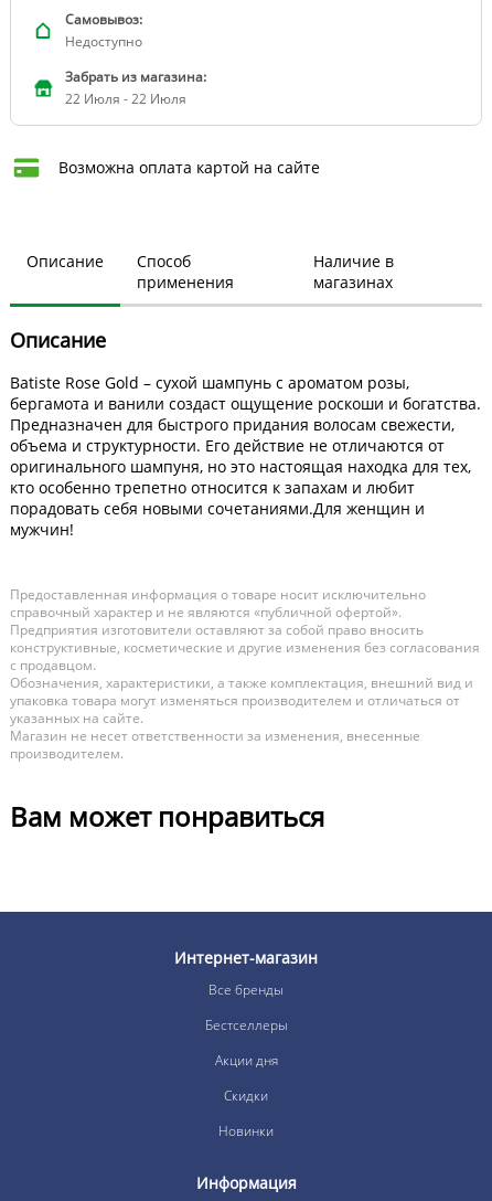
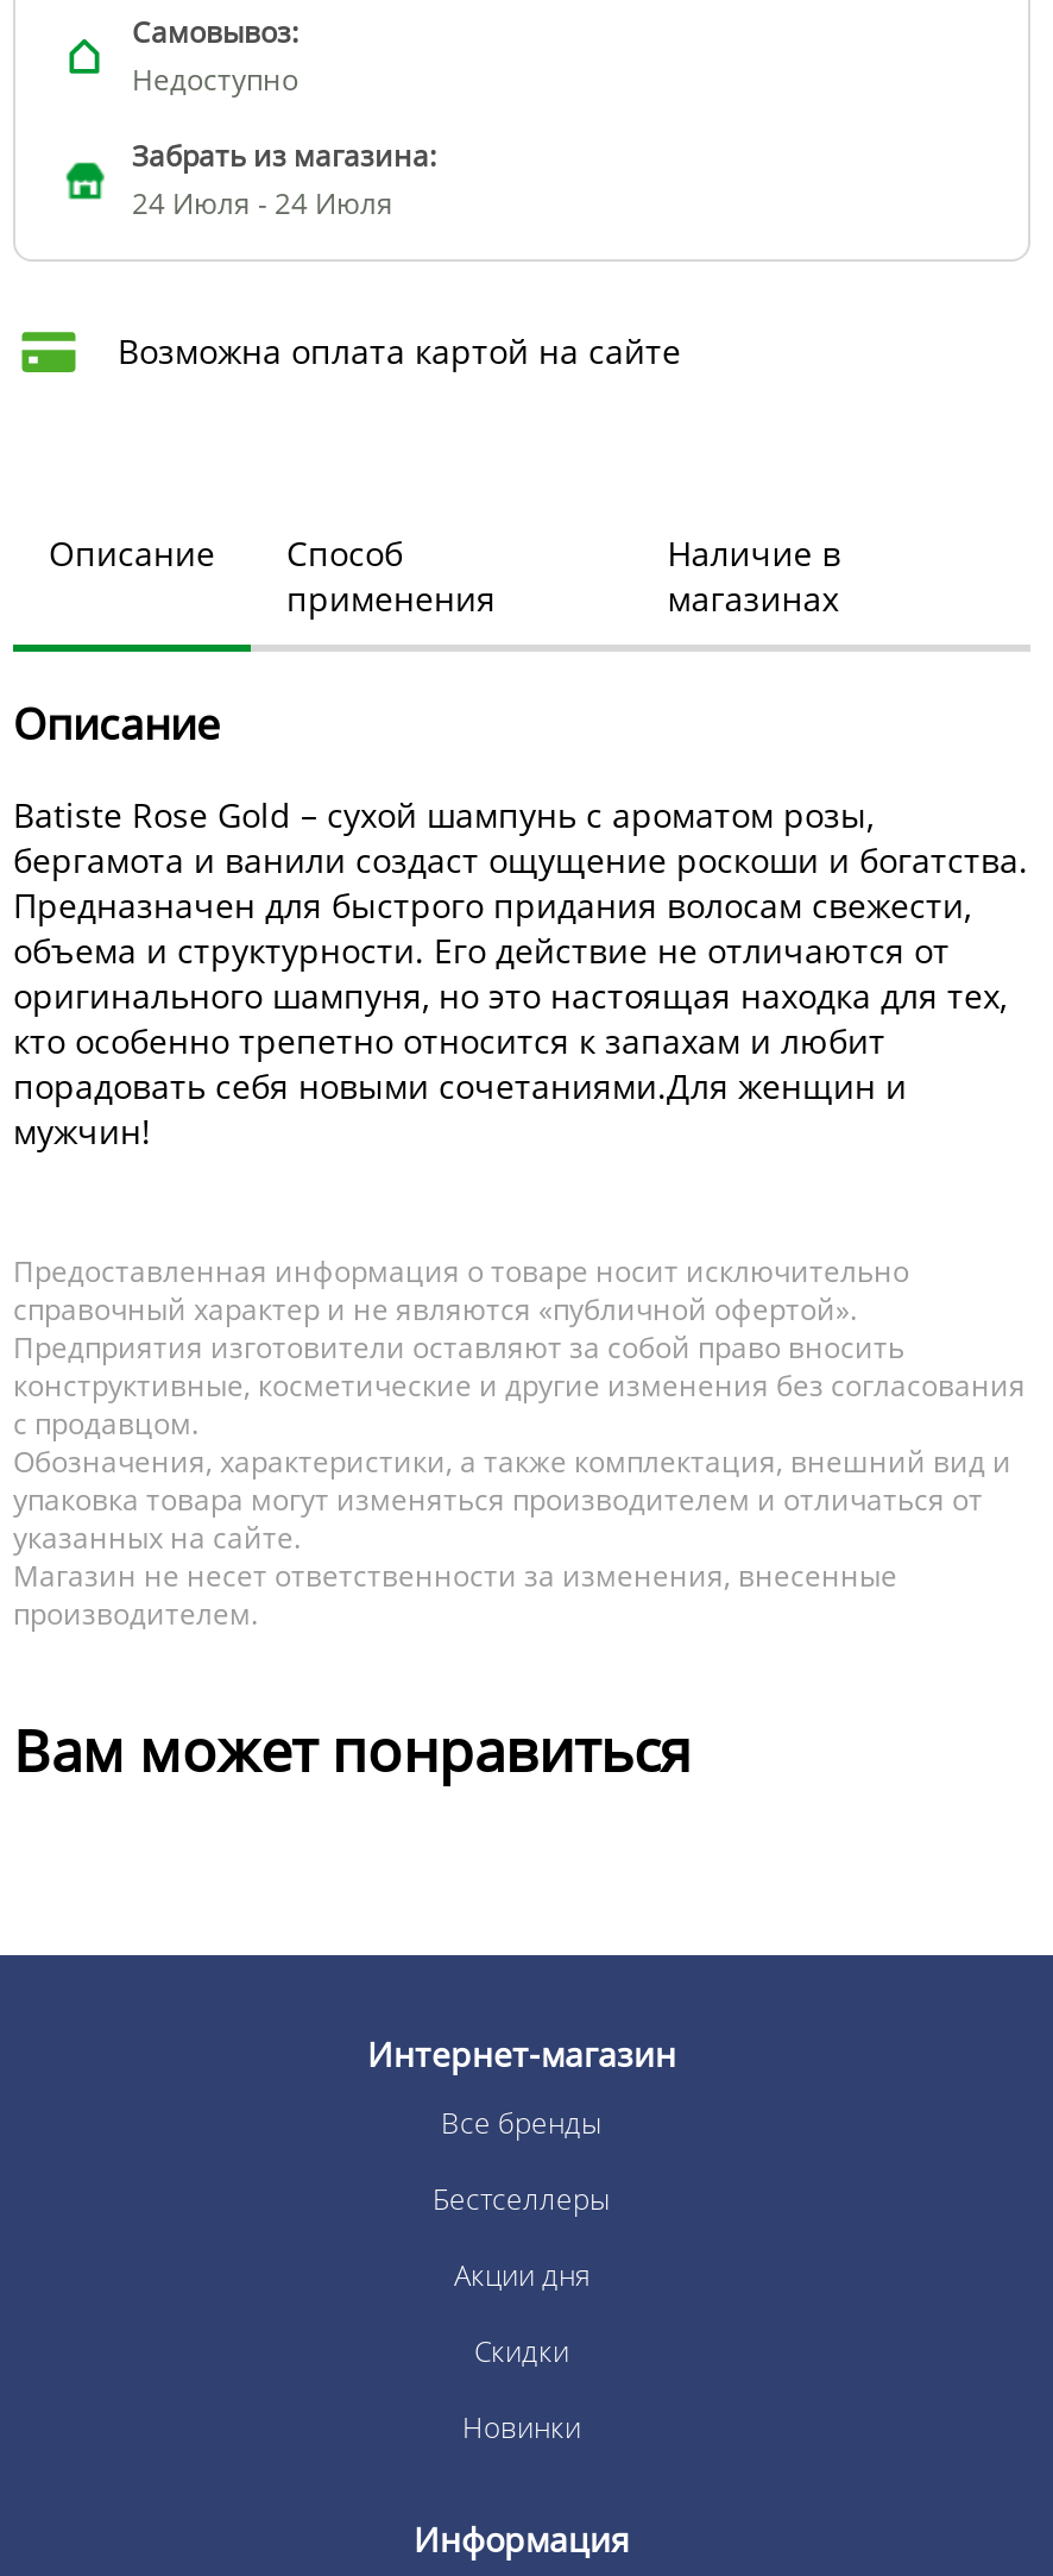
- 22 Июля - 22 Июля
+ 24 Июля - 24 Июля
